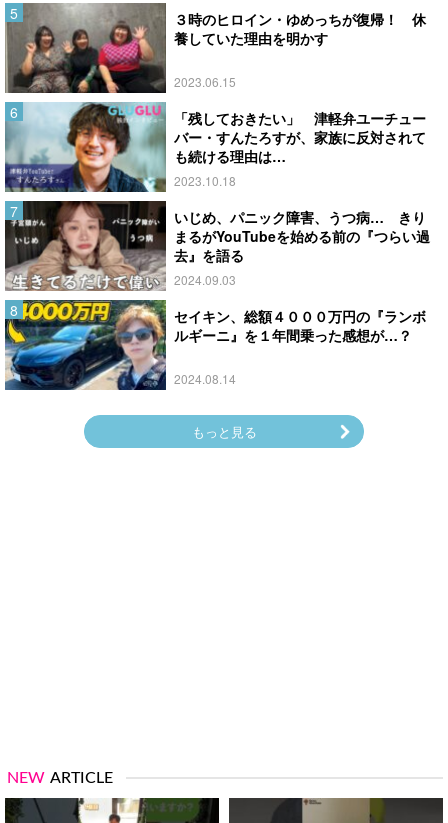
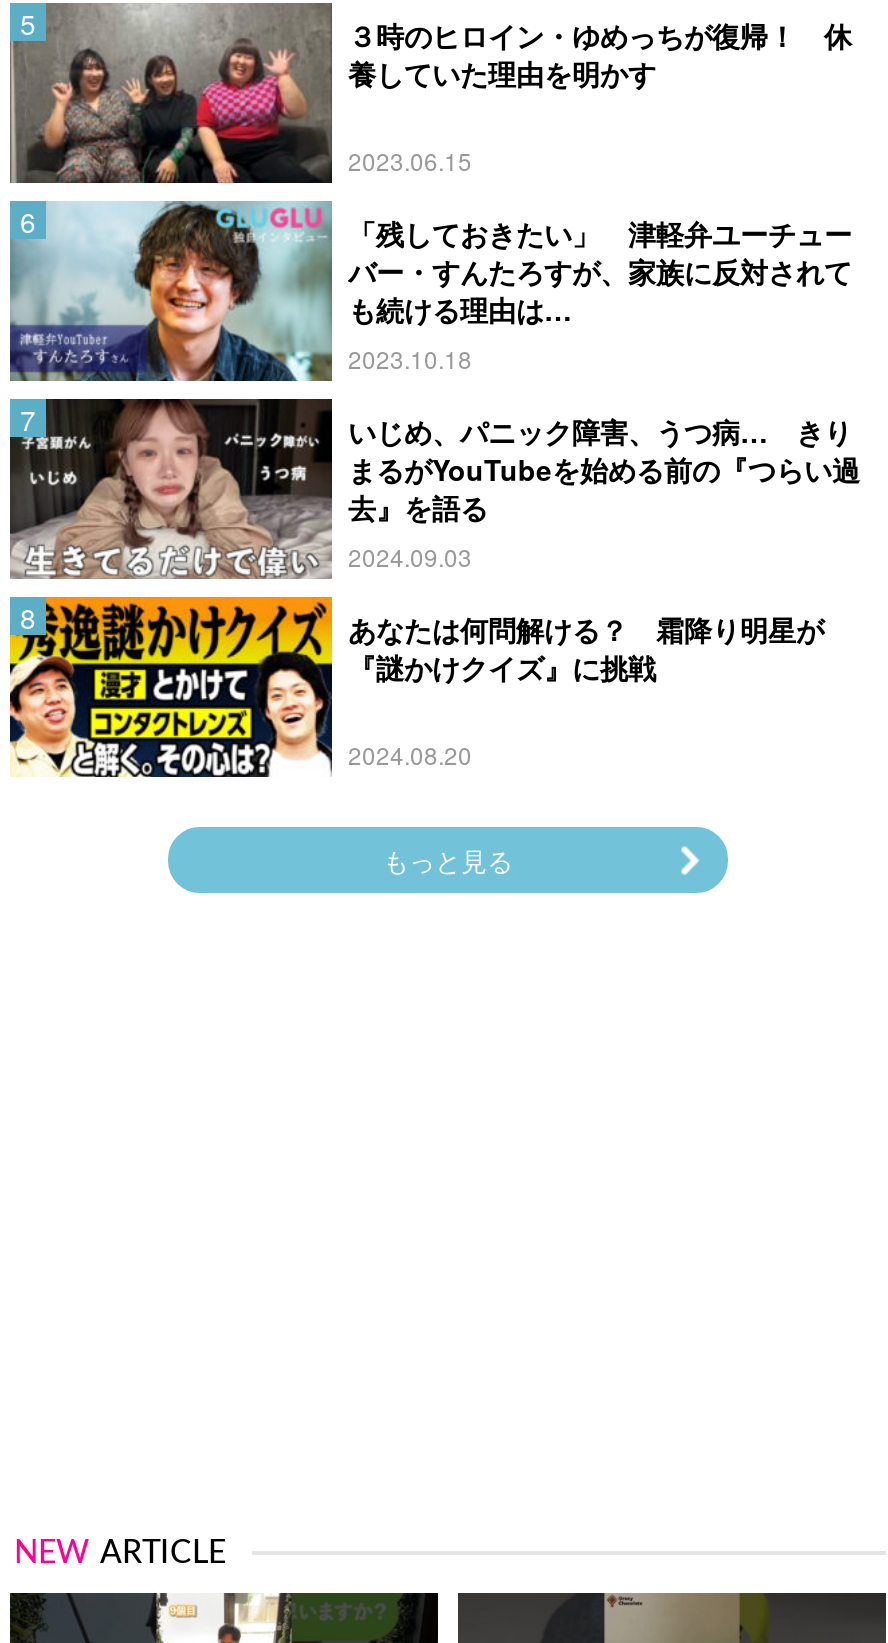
- [image]
- セイキン、総額４０００万円の『ランボ
- ルギーニ』を１年間乗った感想が…？
+ [image]
+ あなたは何問解ける？ 霜降り明星が
+ 『謎かけクイズ』に挑戦

- 2024.08.14
+ 2024.08.20
